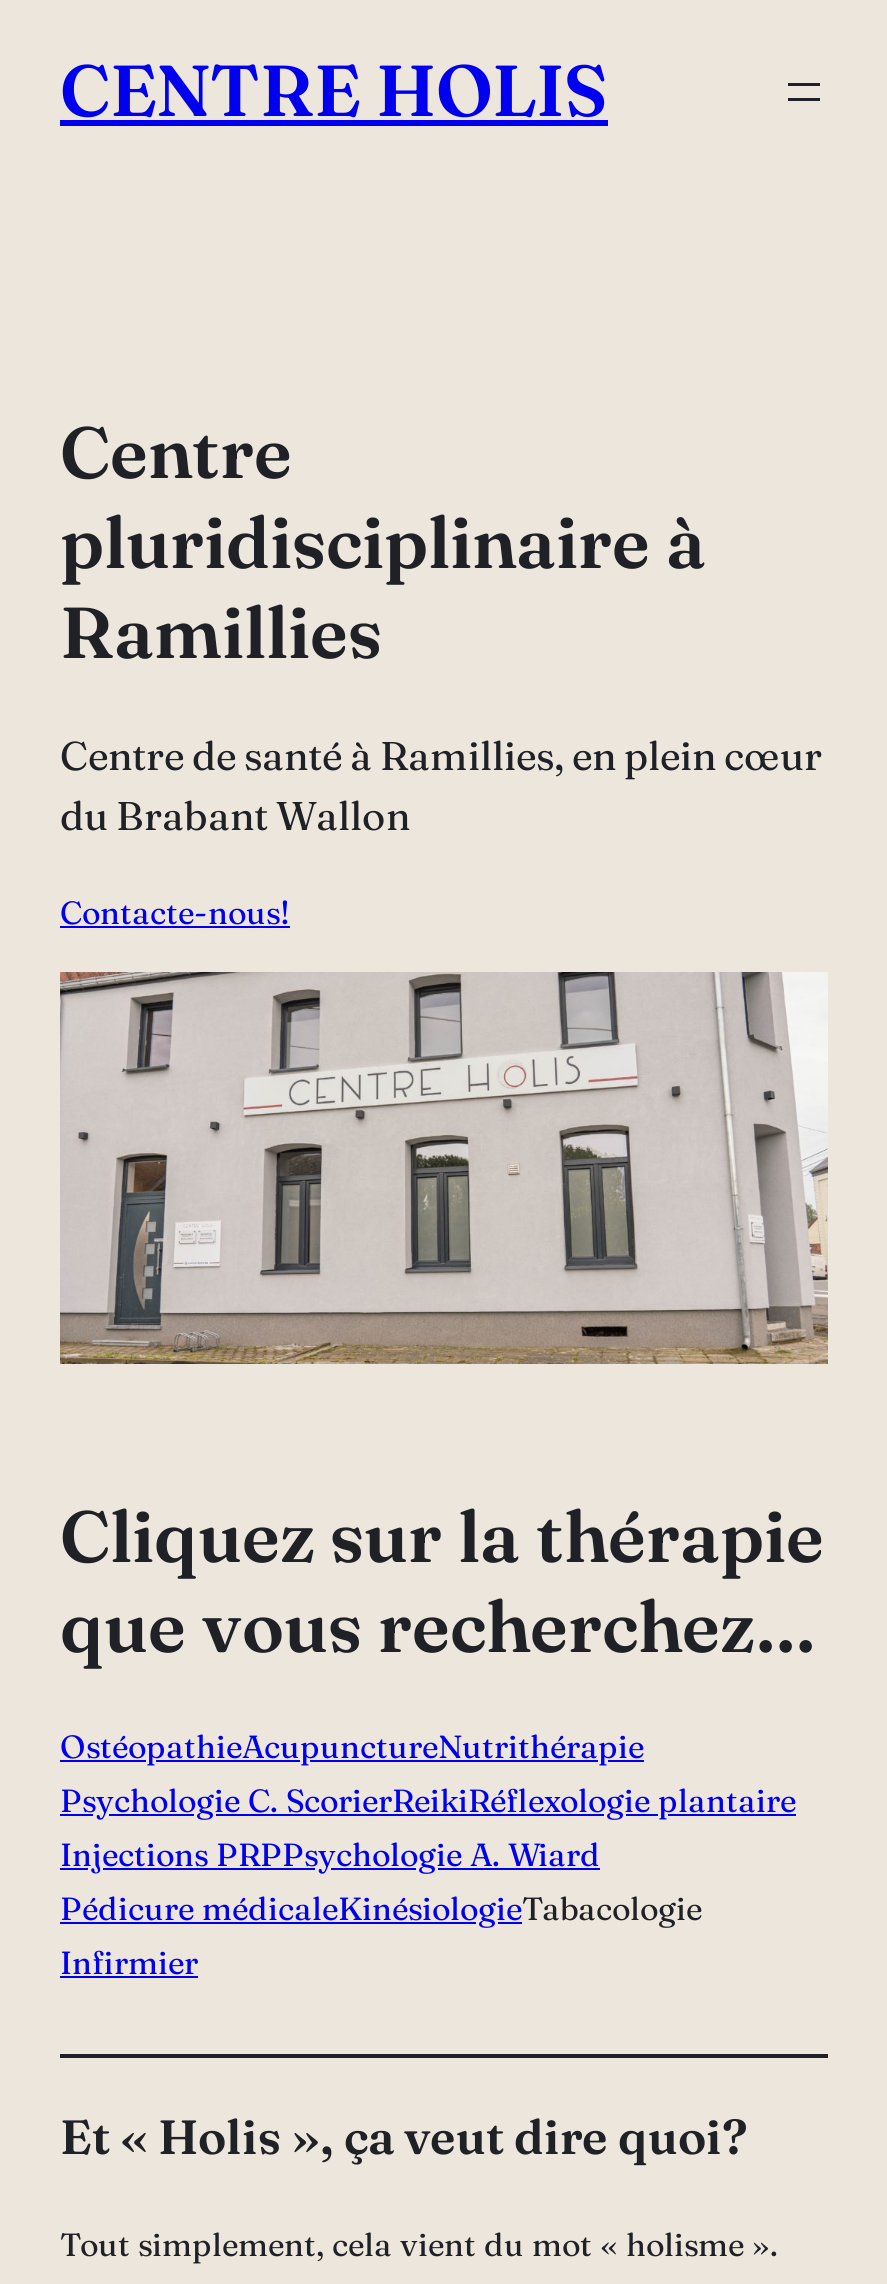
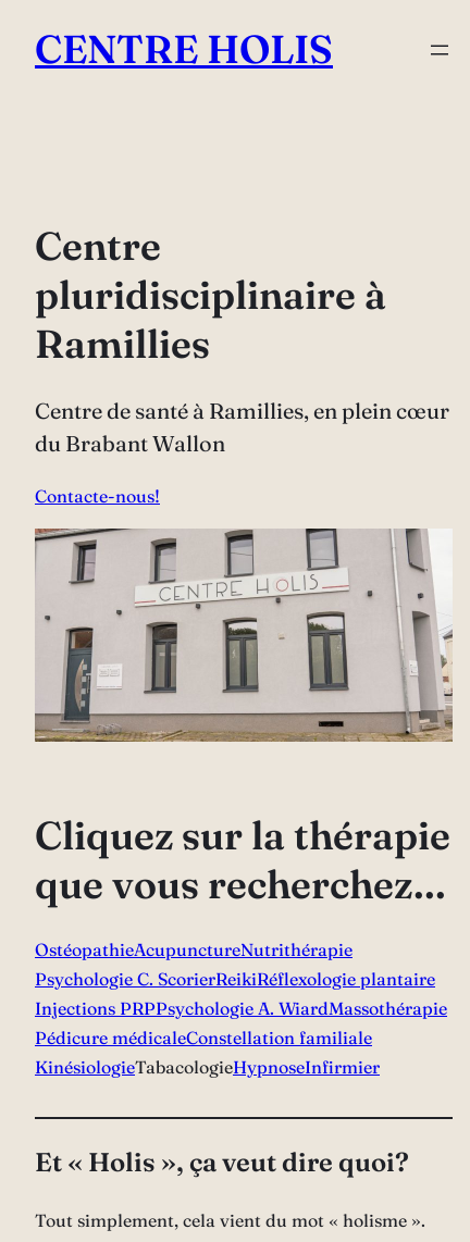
- Injections PRPPsychologie A. Wiard
- Pédicure médicaleKinésiologieTabacologie
- Infirmier
+ Injections PRPPsychologie A. WiardMassothérapie
+ Pédicure médicaleConstellation familiale
+ KinésiologieTabacologieHypnoseInfirmier
